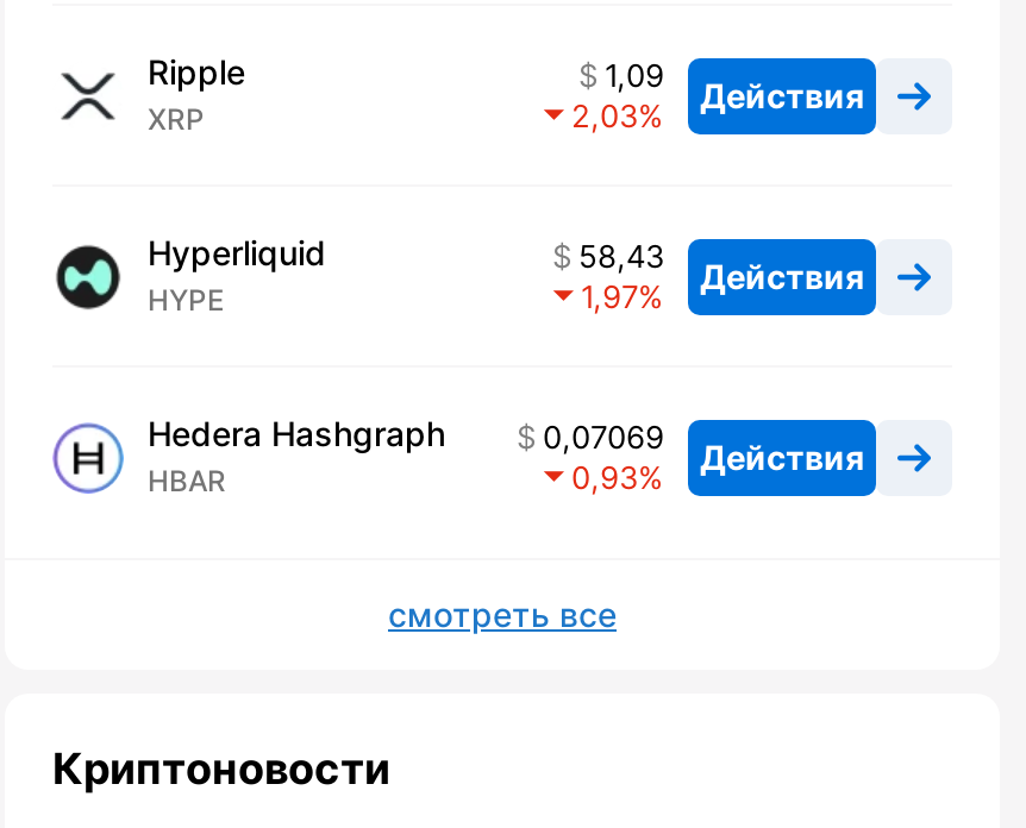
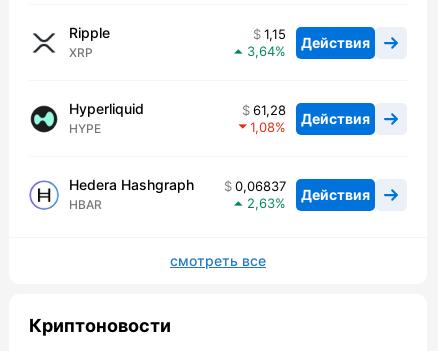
- 1,09 Действия
+ 1,15 Действия

- 2,03
+ 3,64

- 58,43 Действия
+ 61,28 Действия

- 1,97
+ 1,08

- 0,07069 Действия
+ 0,06837 Действия

- 0,93
+ 2,63
